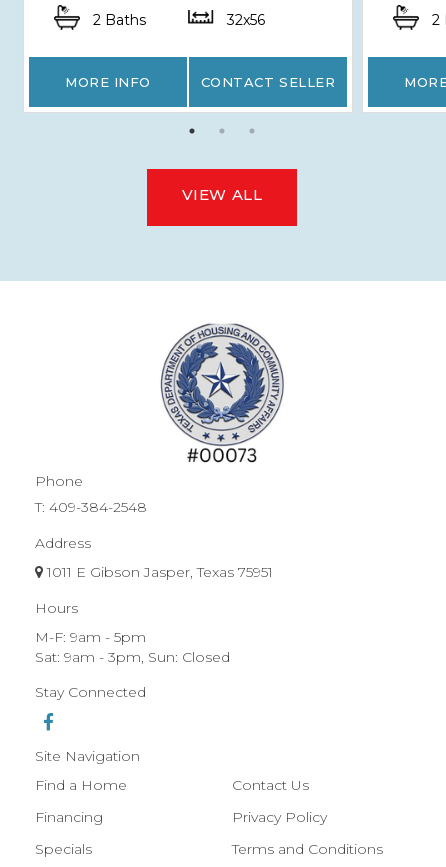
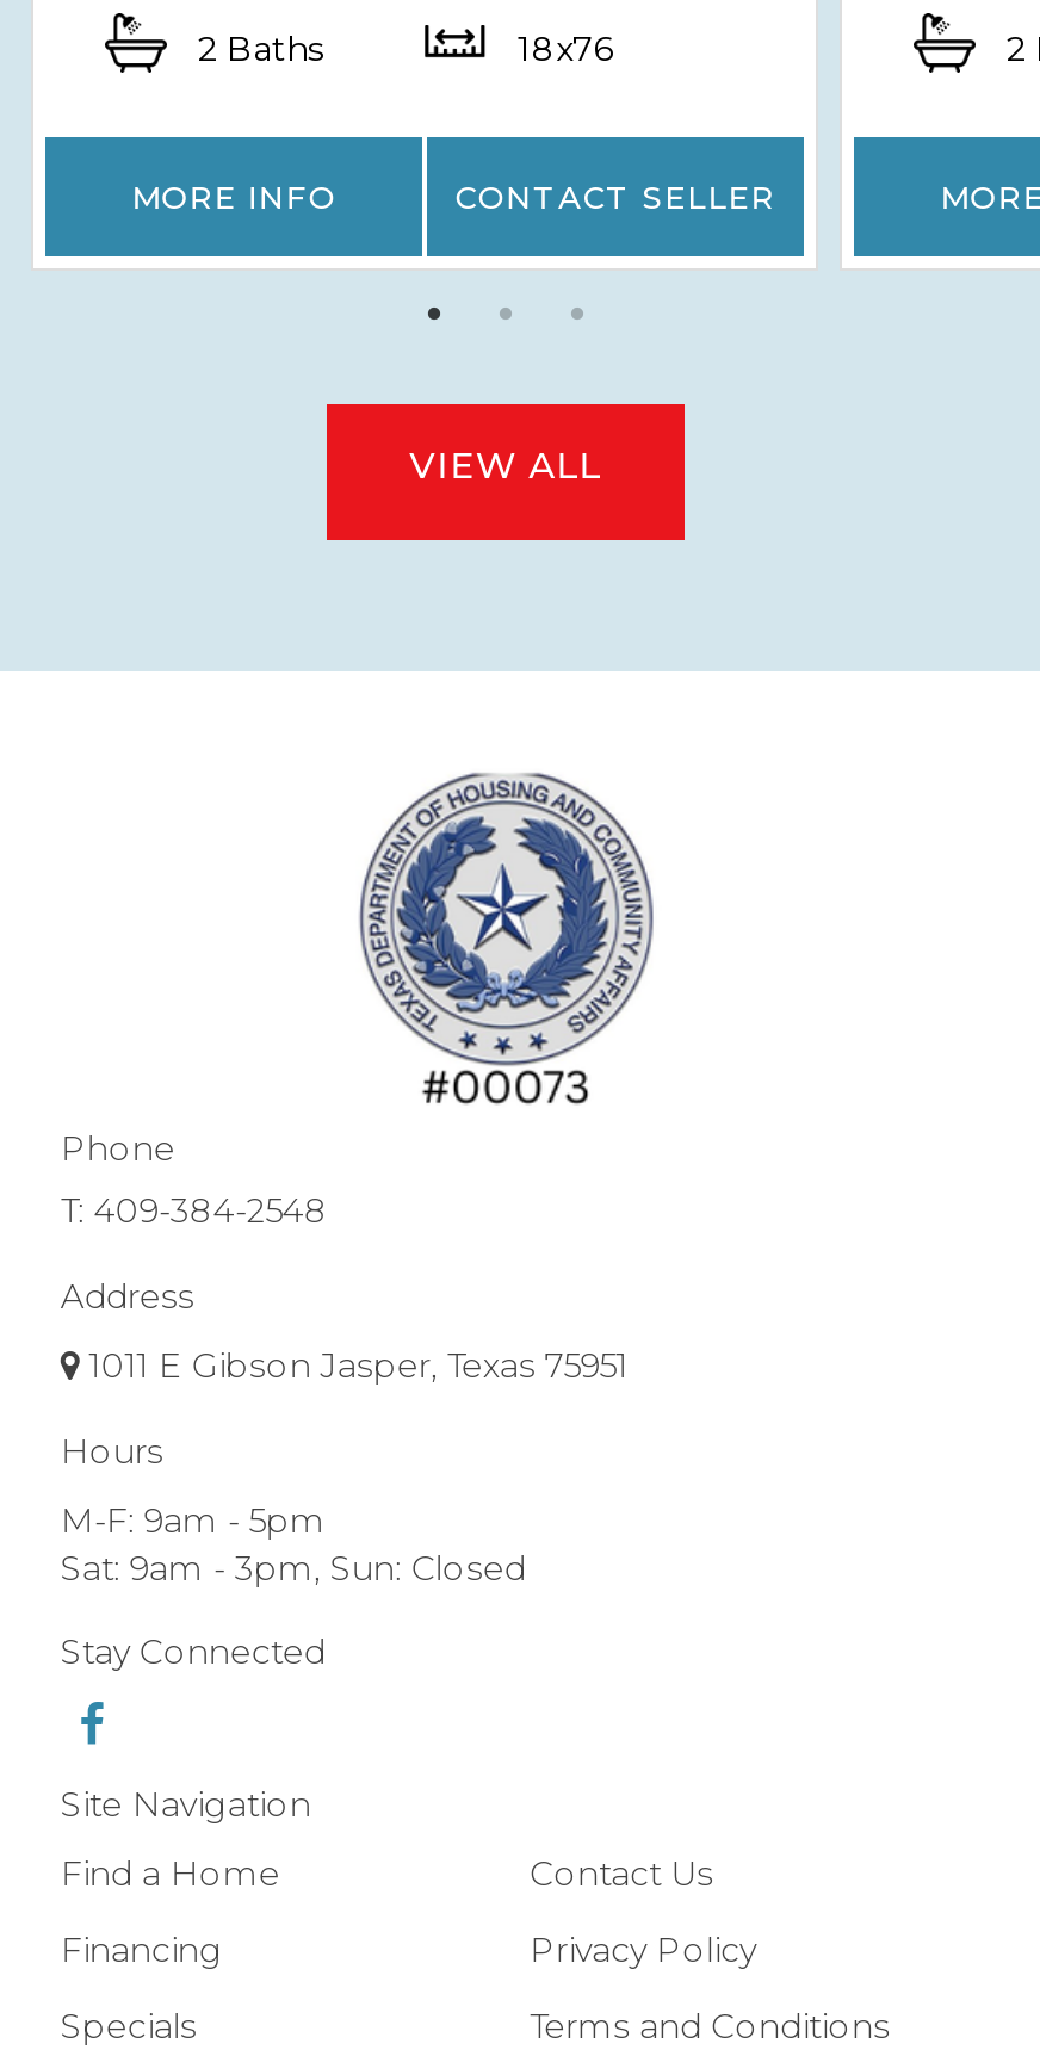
- 32x56
+ 18x76
